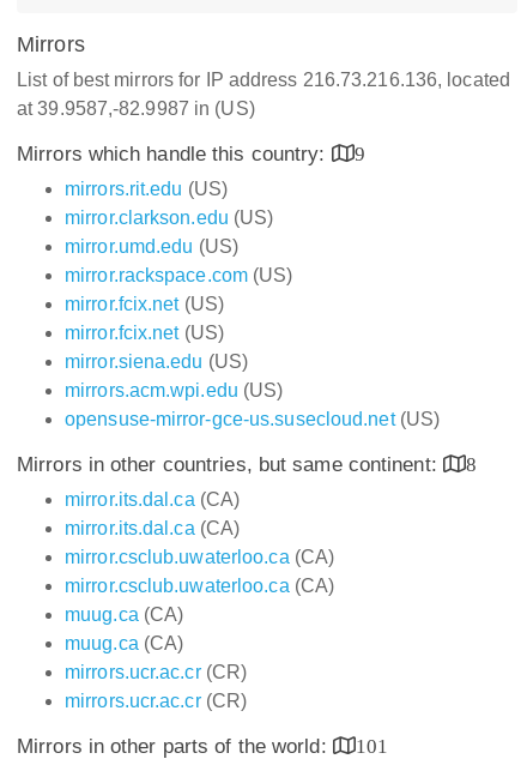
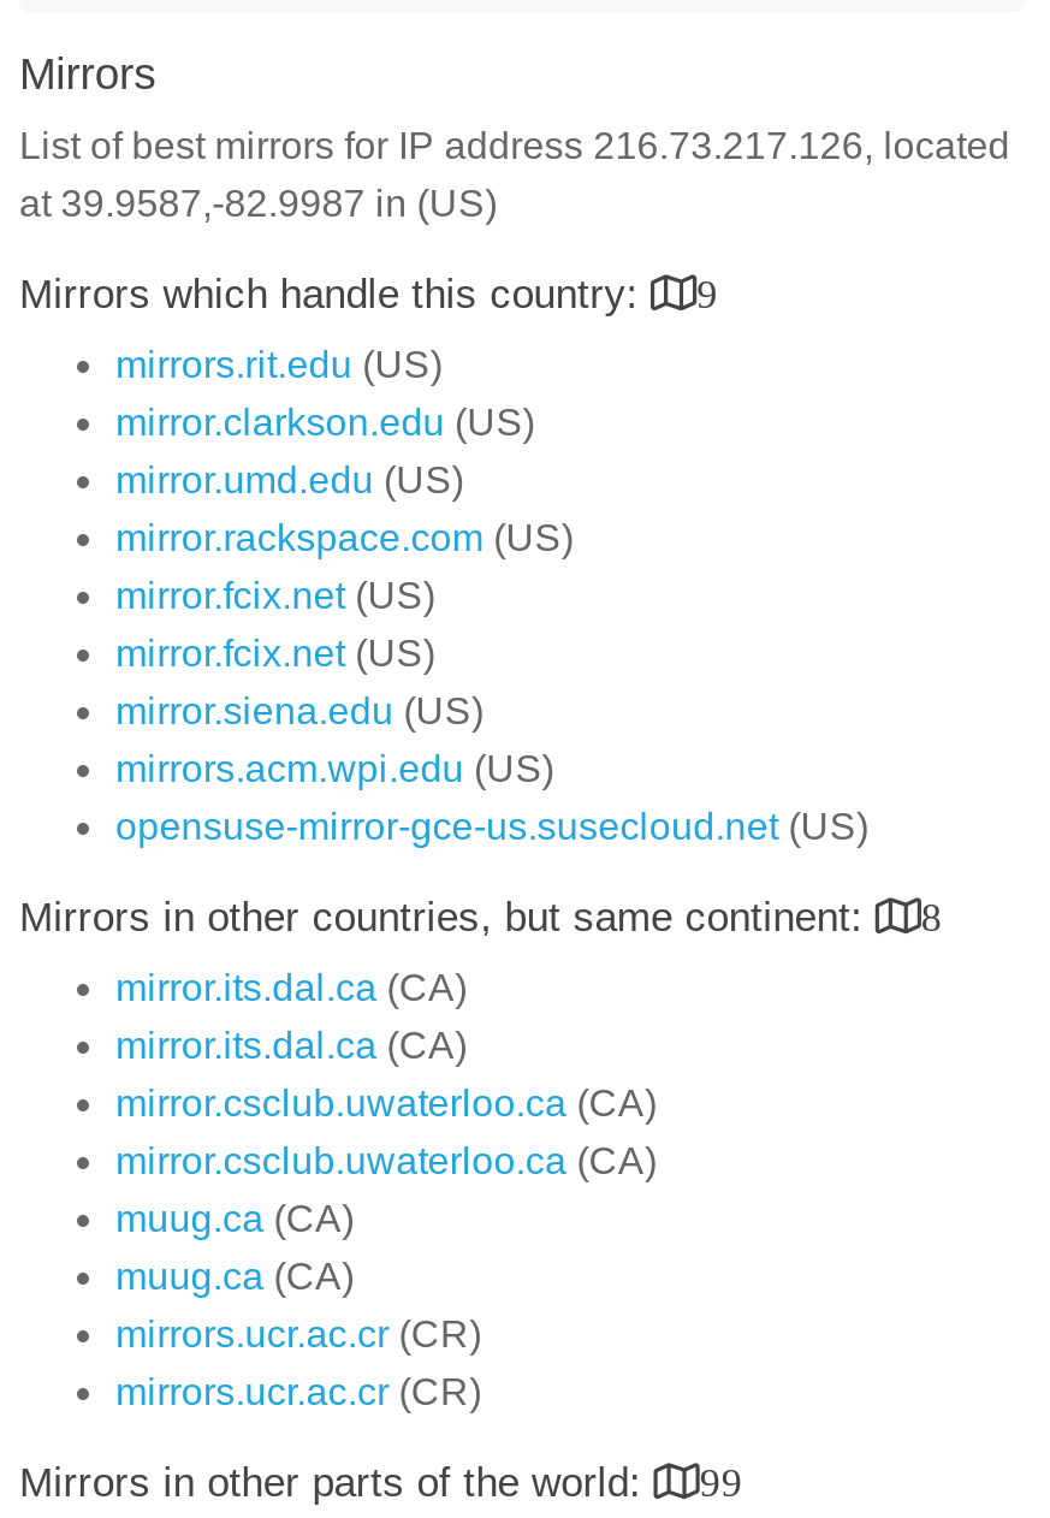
- List of best mirrors for IP address 216.73.216.136, located
+ List of best mirrors for IP address 216.73.217.126, located

- Mirrors in other parts of the world: 101
+ Mirrors in other parts of the world: 99
